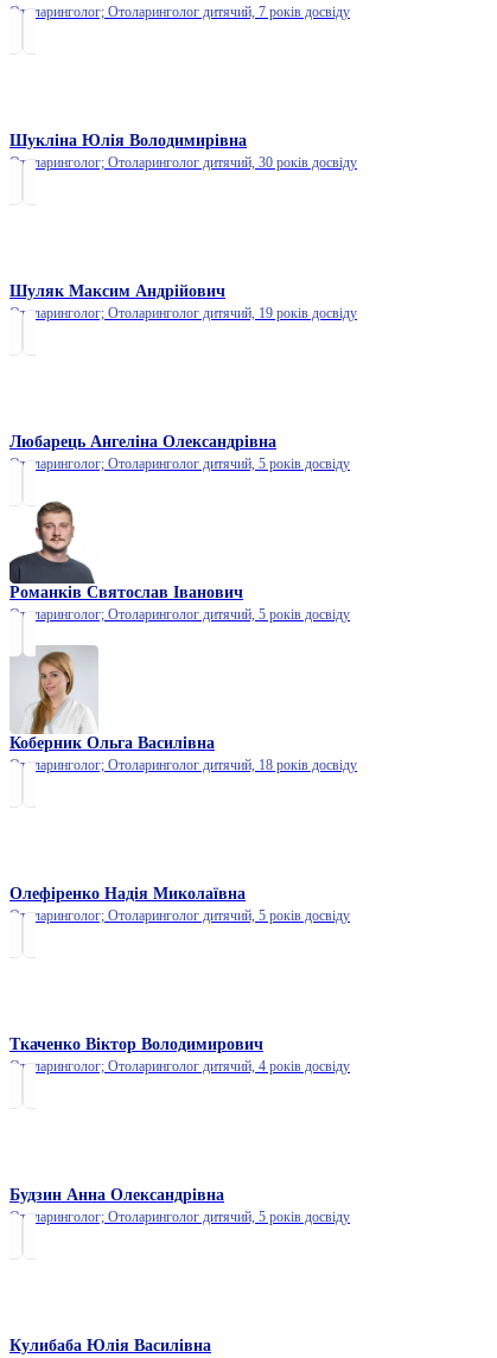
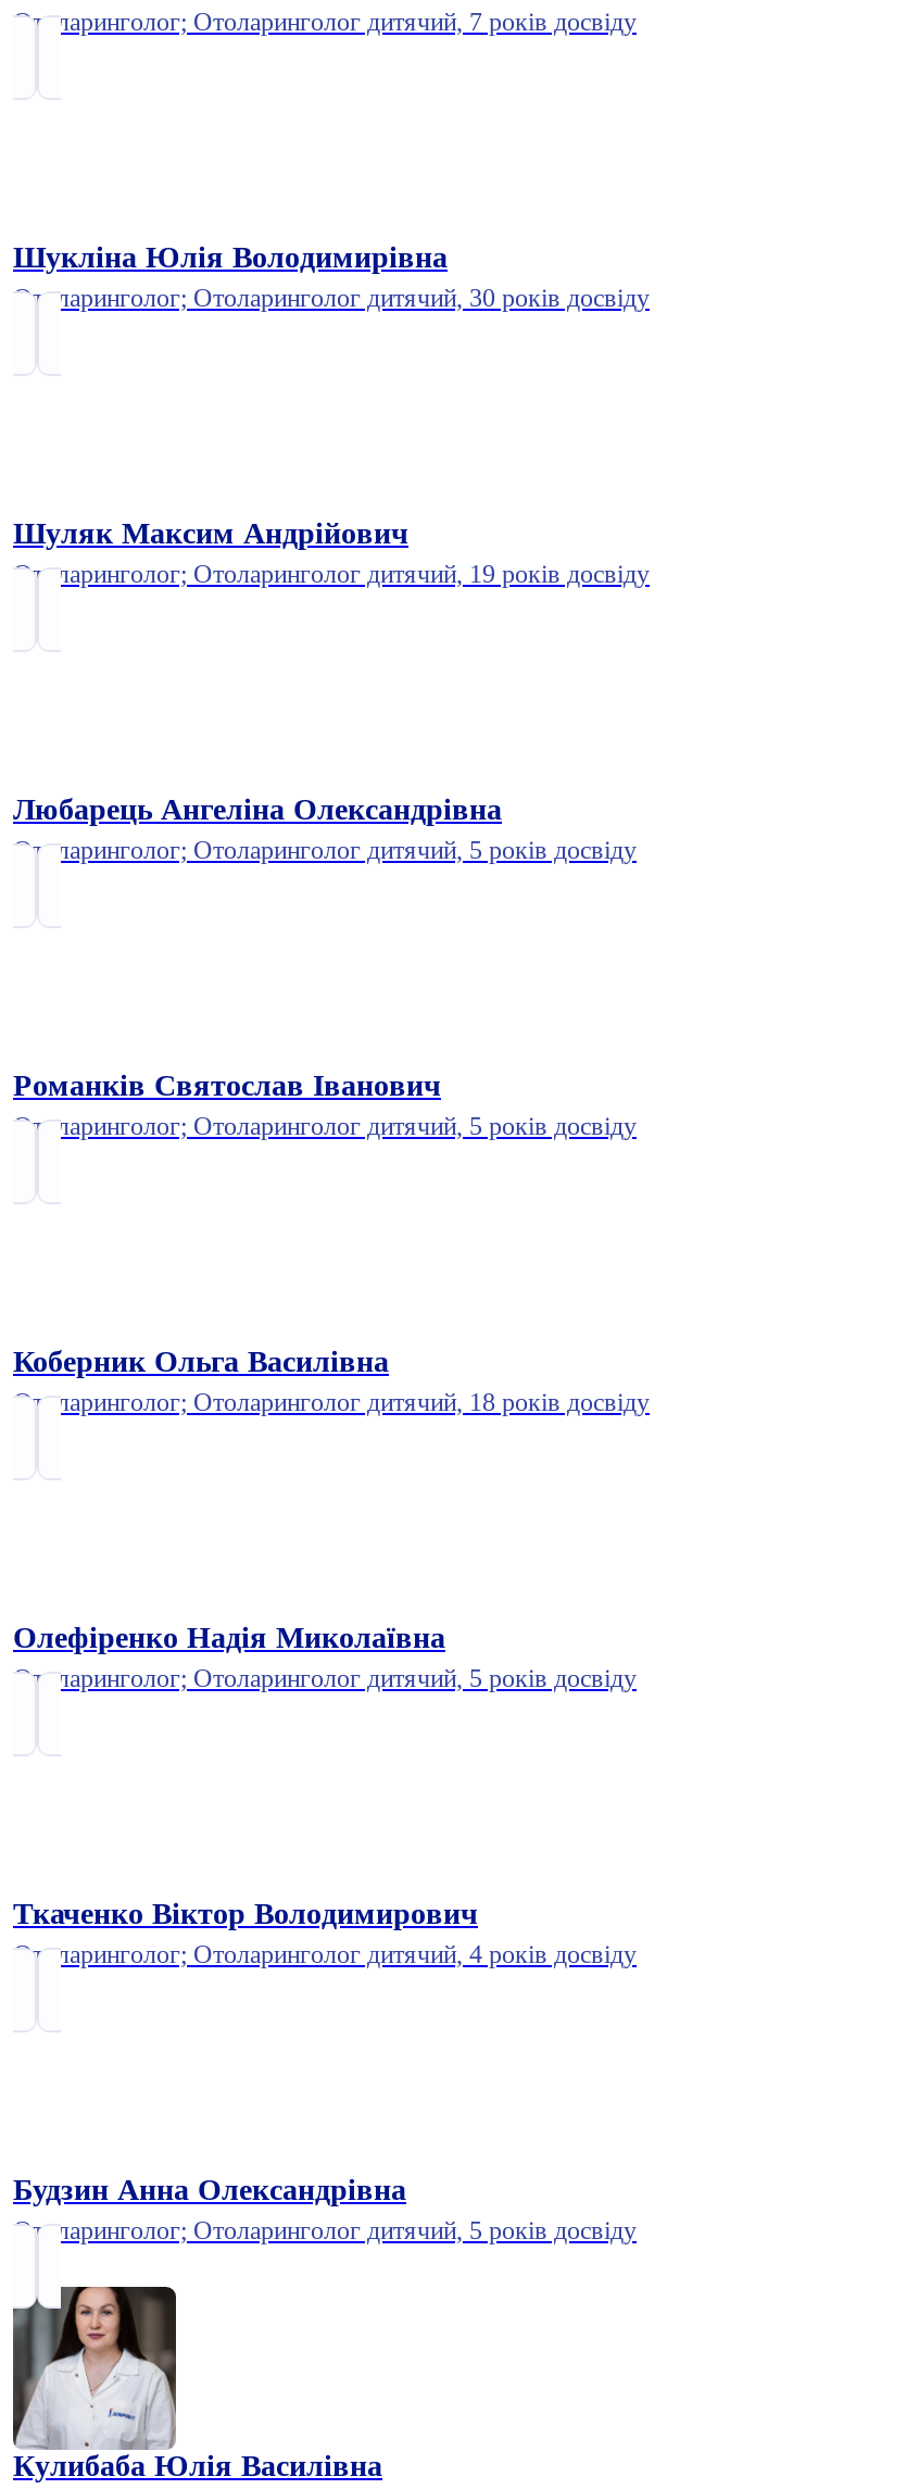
- [image]

- [image]

+ [image]
